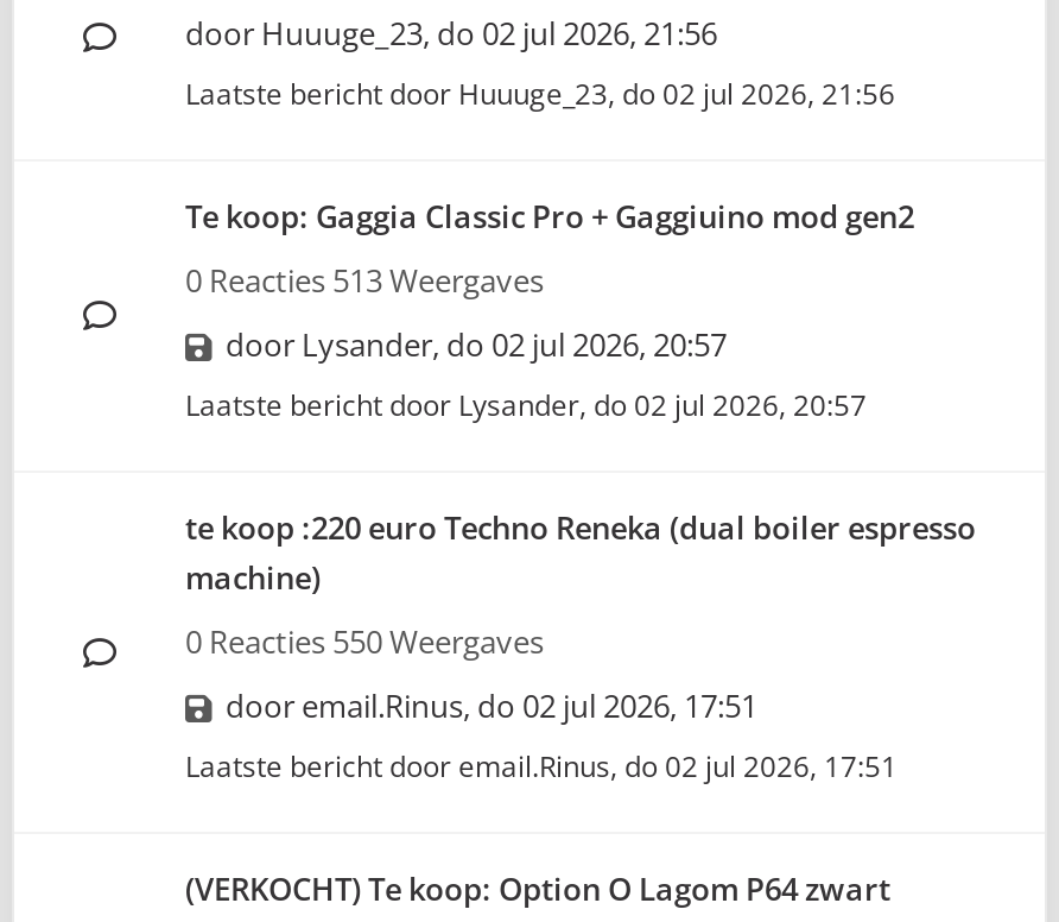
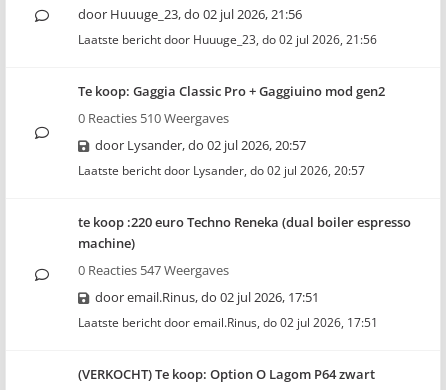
- 0 Reacties 513 Weergaves
+ 0 Reacties 510 Weergaves

- 0 Reacties 550 Weergaves
+ 0 Reacties 547 Weergaves
